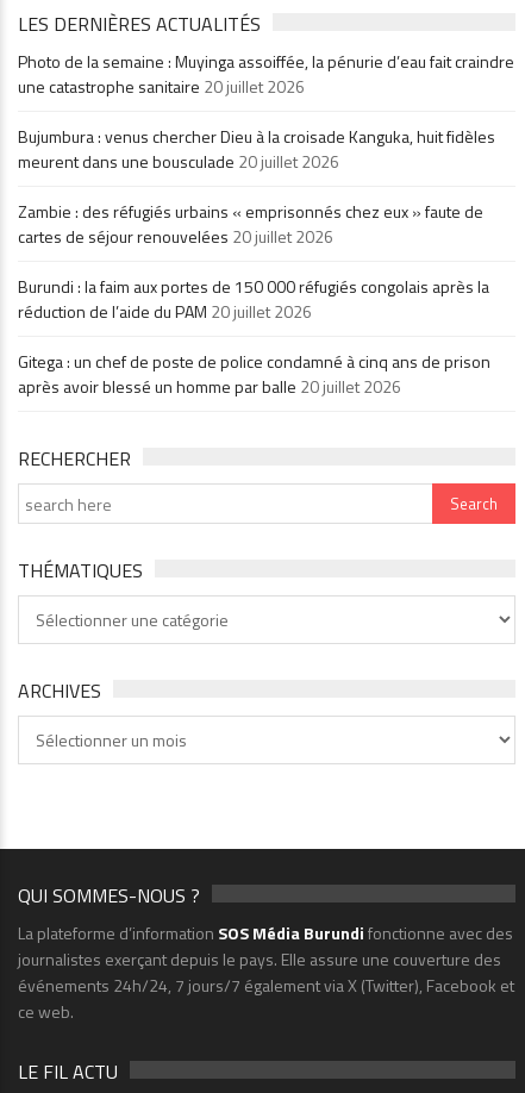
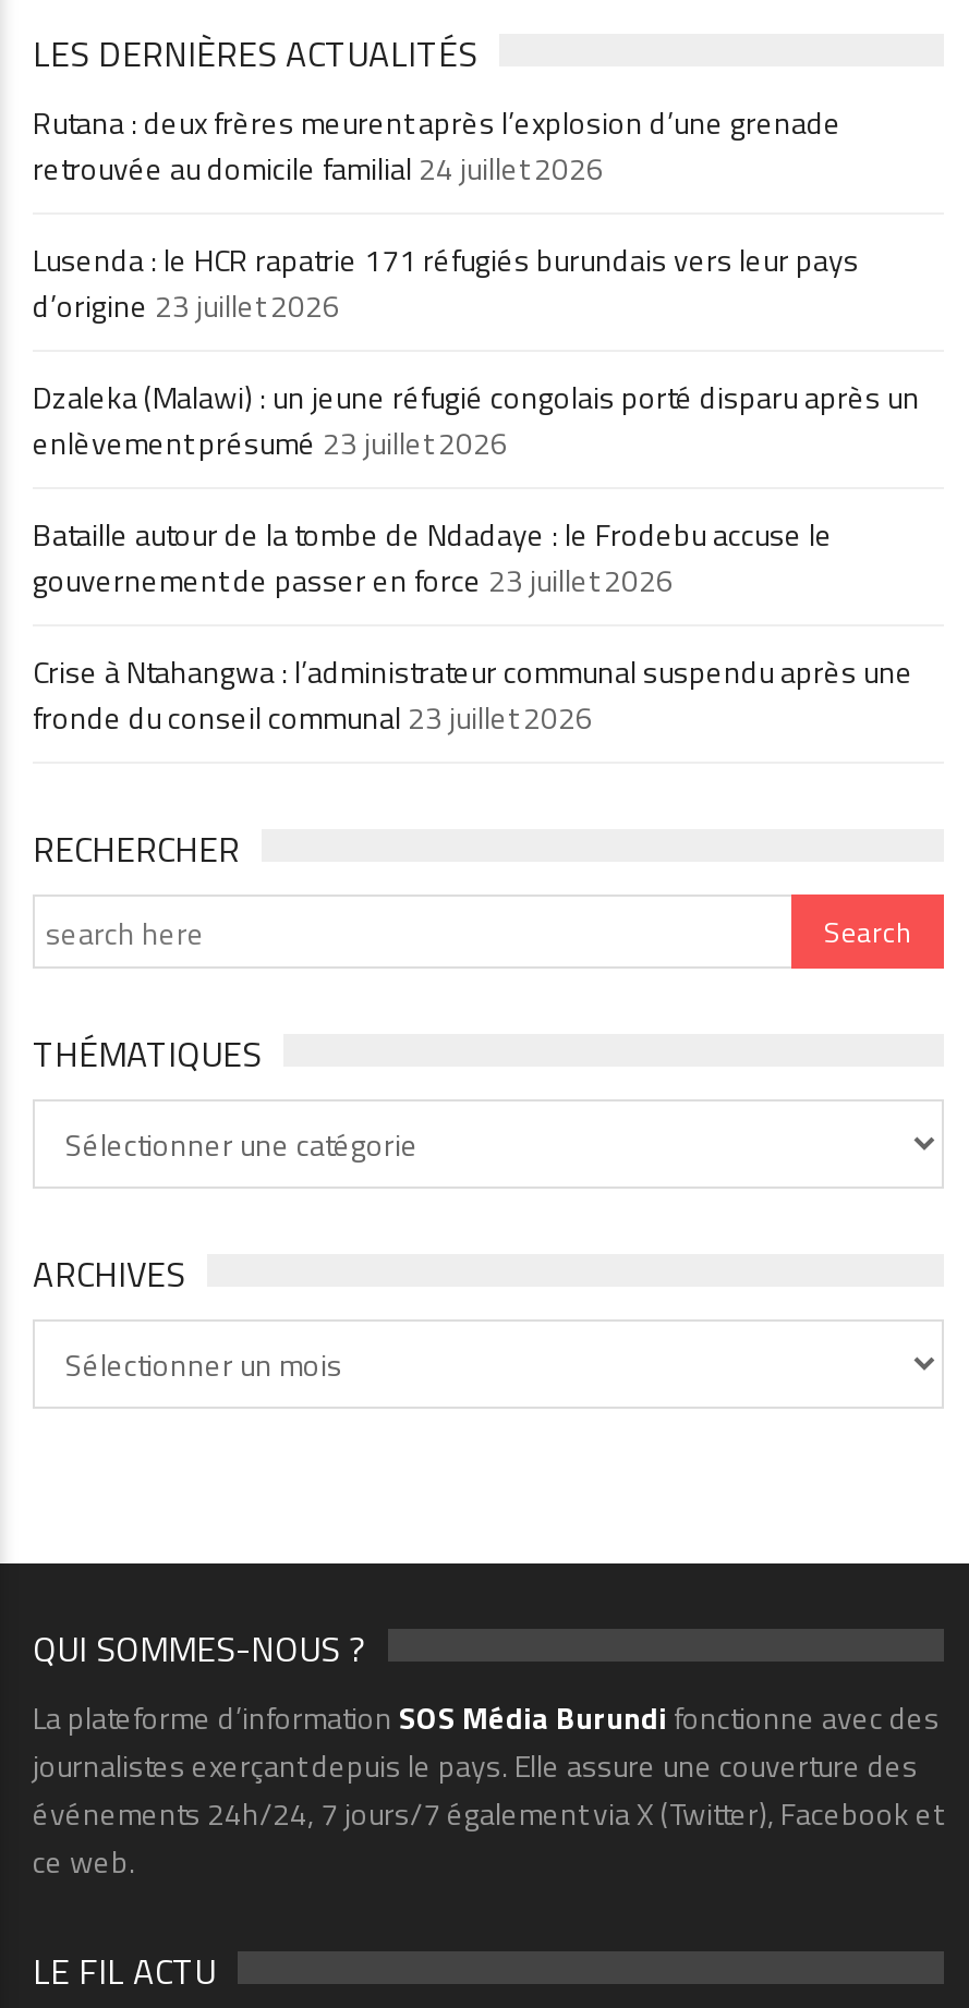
- Photo de la semaine : Muyinga assoiffée, la pénurie d’eau fait craindre
- une catastrophe sanitaire 20 juillet 2026
+ Rutana : deux frères meurent après l’explosion d’une grenade
+ retrouvée au domicile familial 24 juillet 2026

- Bujumbura : venus chercher Dieu à la croisade Kanguka, huit fidèles
- meurent dans une bousculade 20 juillet 2026
+ Lusenda : le HCR rapatrie 171 réfugiés burundais vers leur pays
+ d’origine 23 juillet 2026

- Zambie : des réfugiés urbains « emprisonnés chez eux » faute de
- cartes de séjour renouvelées 20 juillet 2026
+ Dzaleka (Malawi) : un jeune réfugié congolais porté disparu après un
+ enlèvement présumé 23 juillet 2026

- Burundi : la faim aux portes de 150 000 réfugiés congolais après la
- réduction de l’aide du PAM 20 juillet 2026
+ Bataille autour de la tombe de Ndadaye : le Frodebu accuse le
+ gouvernement de passer en force 23 juillet 2026

- Gitega : un chef de poste de police condamné à cinq ans de prison
- après avoir blessé un homme par balle 20 juillet 2026
+ Crise à Ntahangwa : l’administrateur communal suspendu après une
+ fronde du conseil communal 23 juillet 2026
